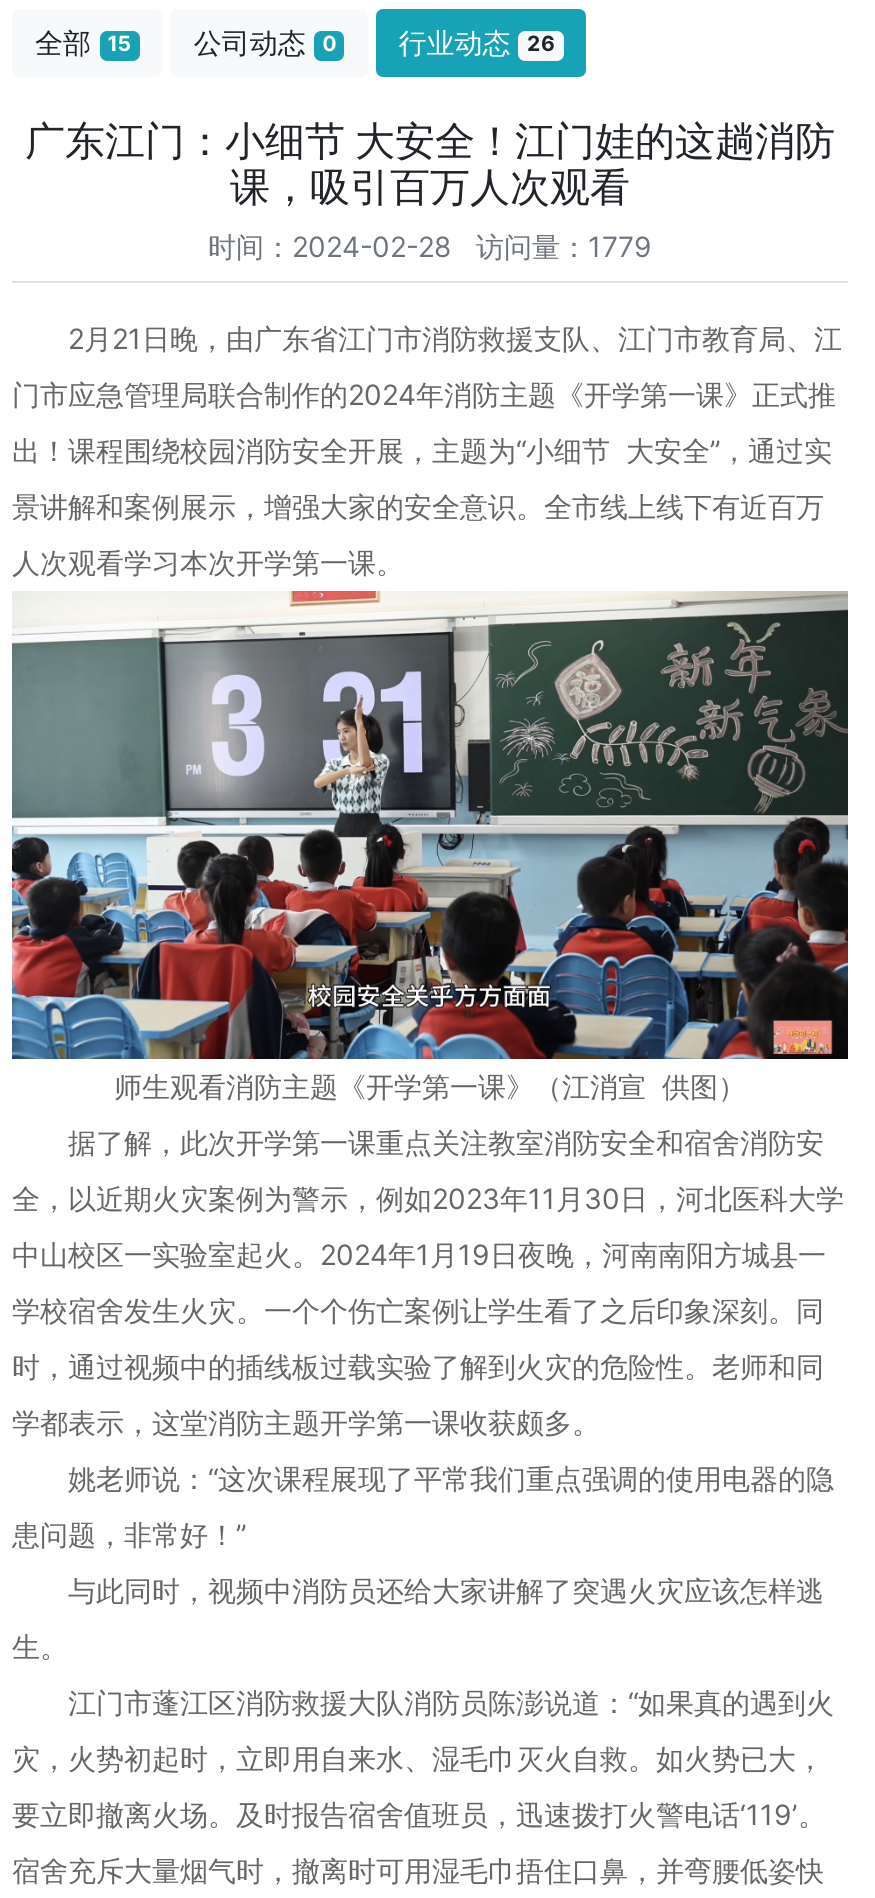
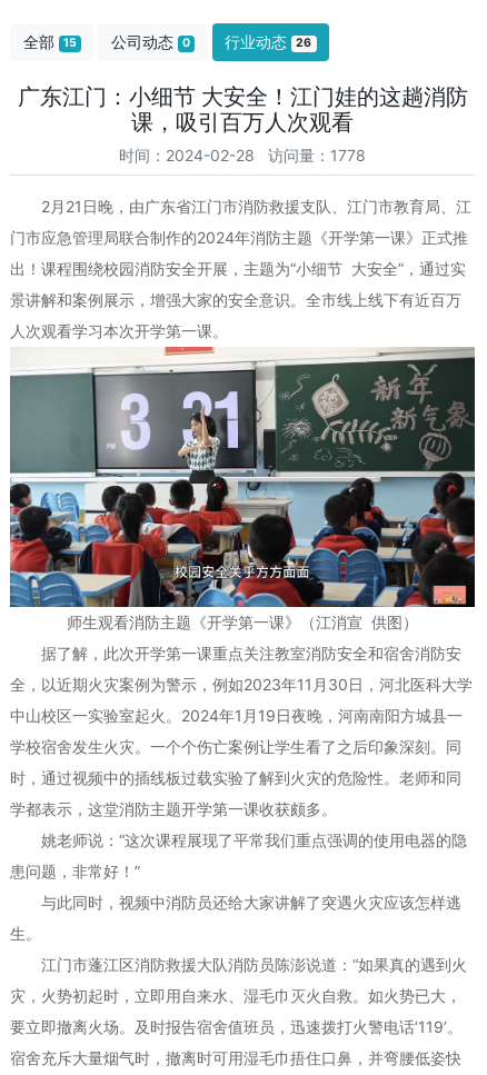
- 时间：2024-02-28 访问量：1779
+ 时间：2024-02-28 访问量：1778
